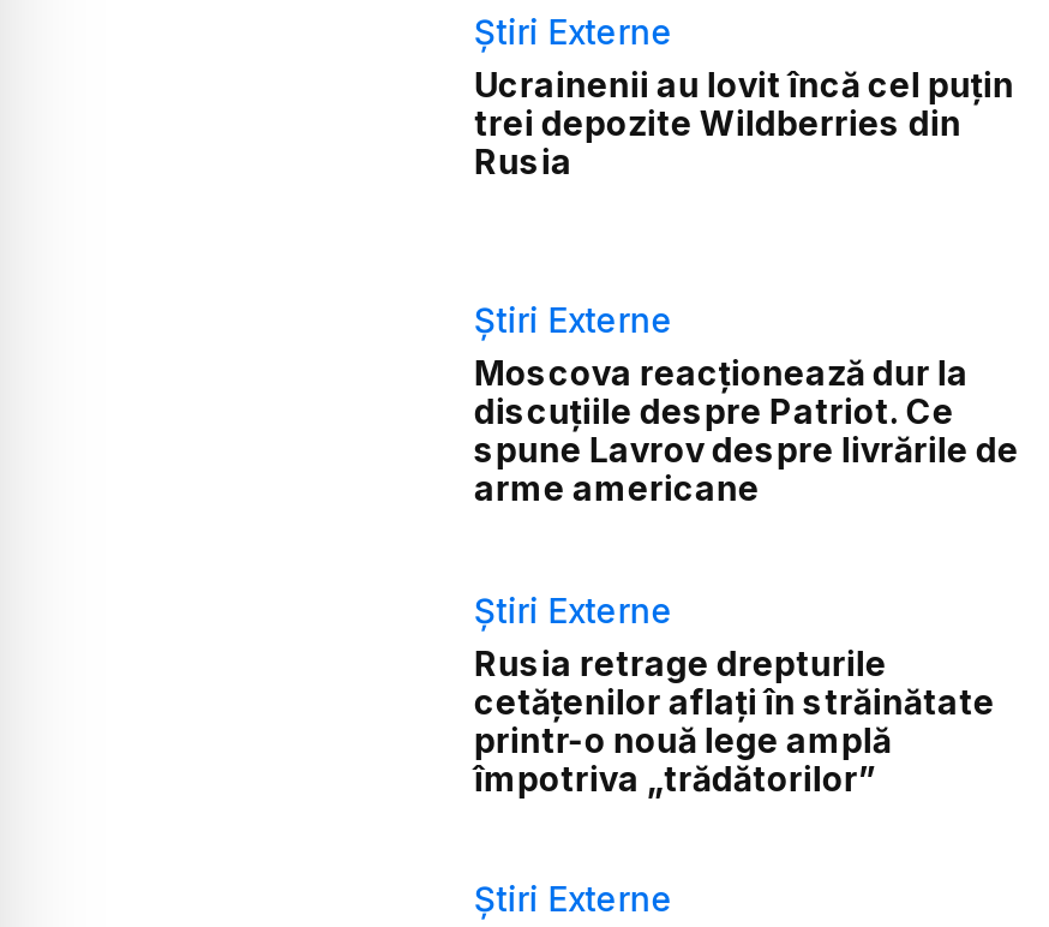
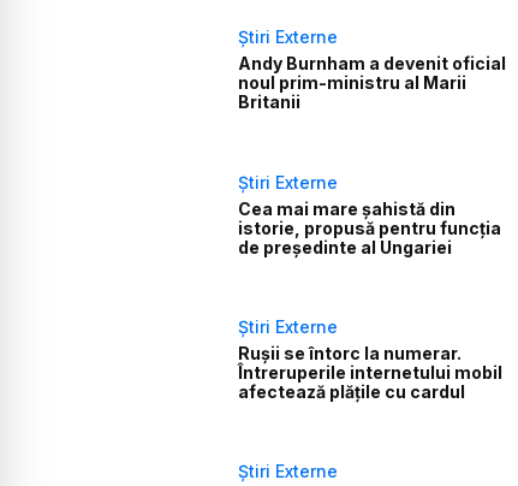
- Ucrainenii au lovit încă cel puțin
- trei depozite Wildberries din
- Rusia
+ Andy Burnham a devenit oficial
+ noul prim-ministru al Marii
+ Britanii

- Moscova reacționează dur la
- discuțiile despre Patriot. Ce
- spune Lavrov despre livrările de
- arme americane
+ Cea mai mare șahistă din
+ istorie, propusă pentru funcția
+ de președinte al Ungariei

- Rusia retrage drepturile
- cetățenilor aflați în străinătate
- printr-o nouă lege amplă
- împotriva „trădătorilor”
+ Rușii se întorc la numerar.
+ Întreruperile internetului mobil
+ afectează plățile cu cardul
